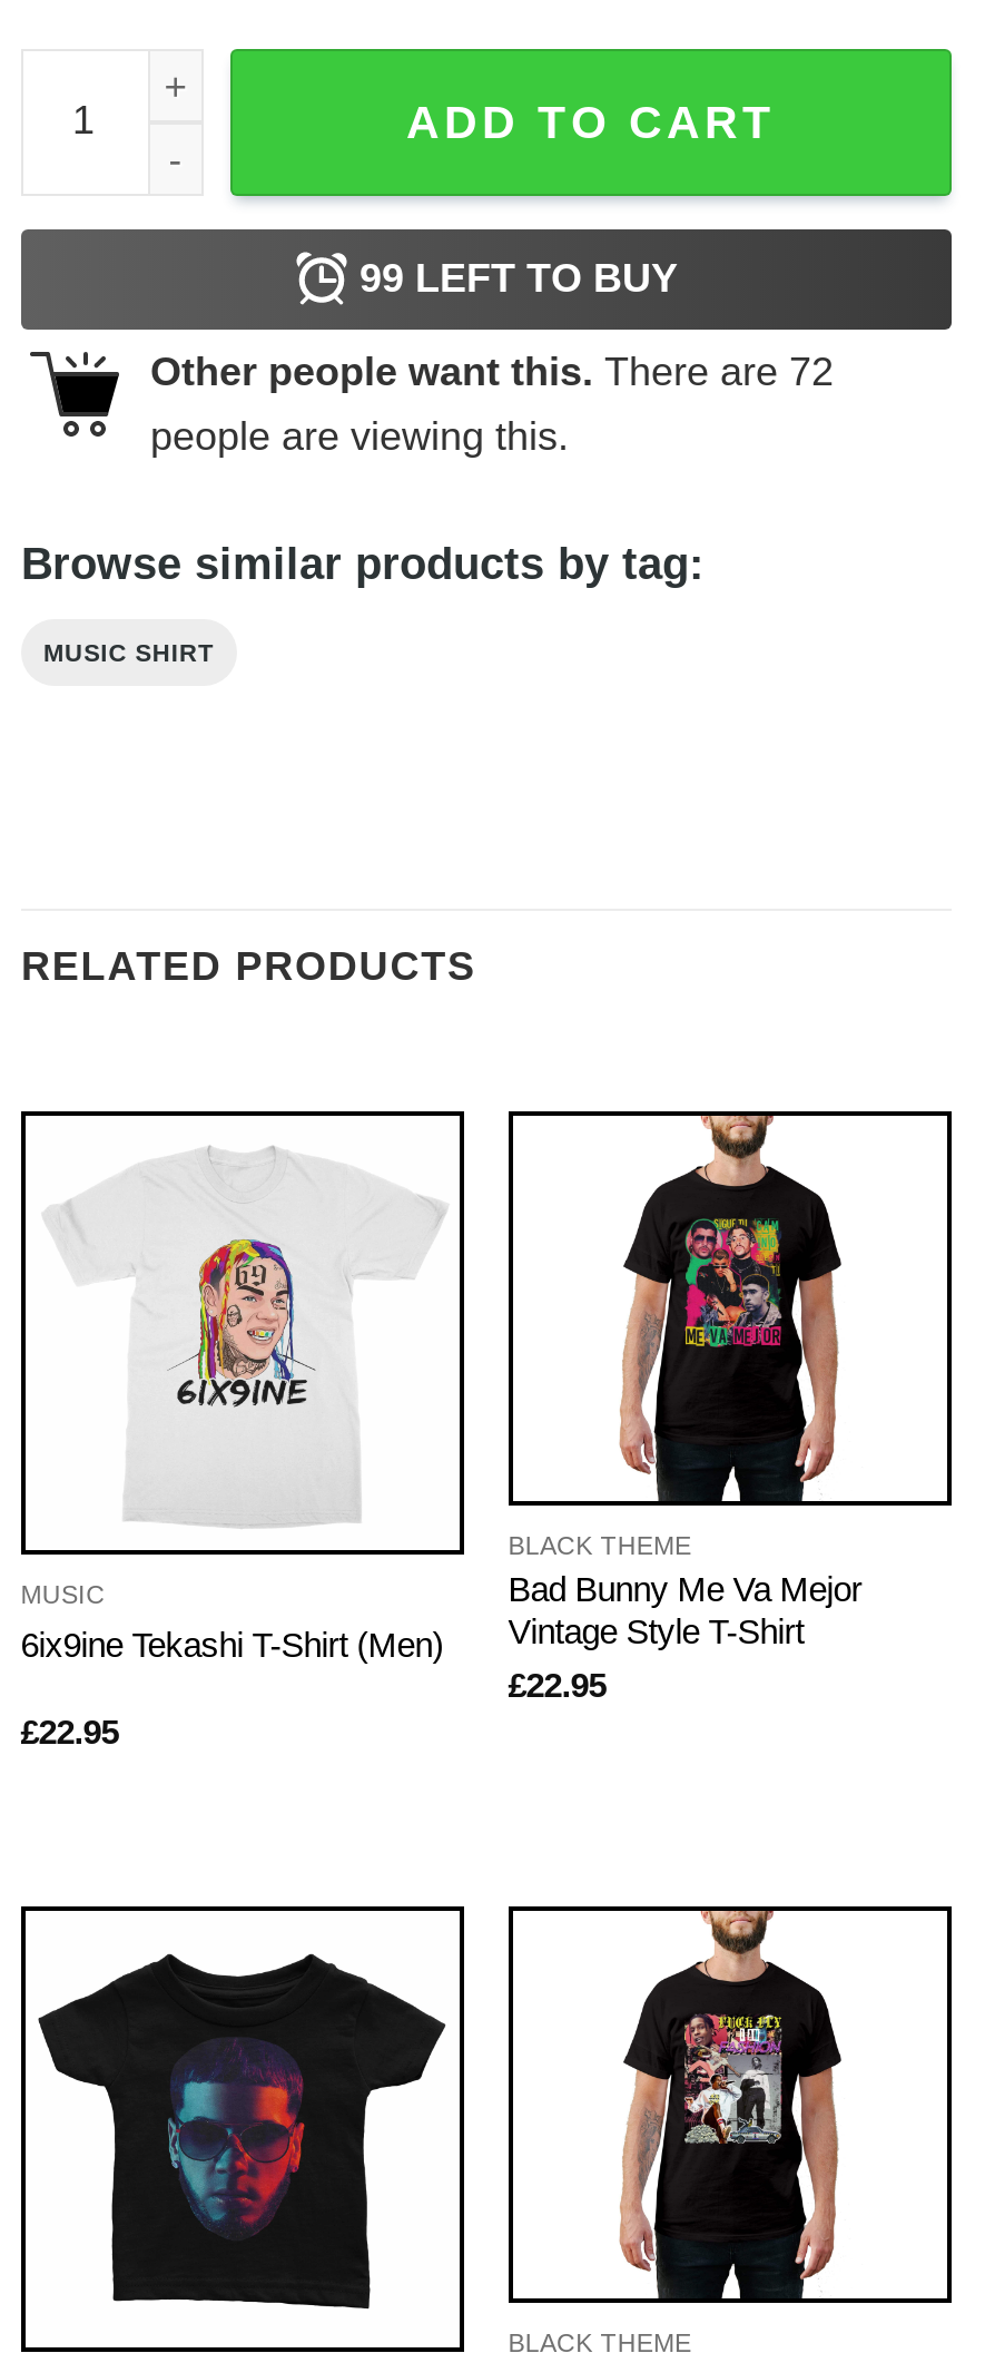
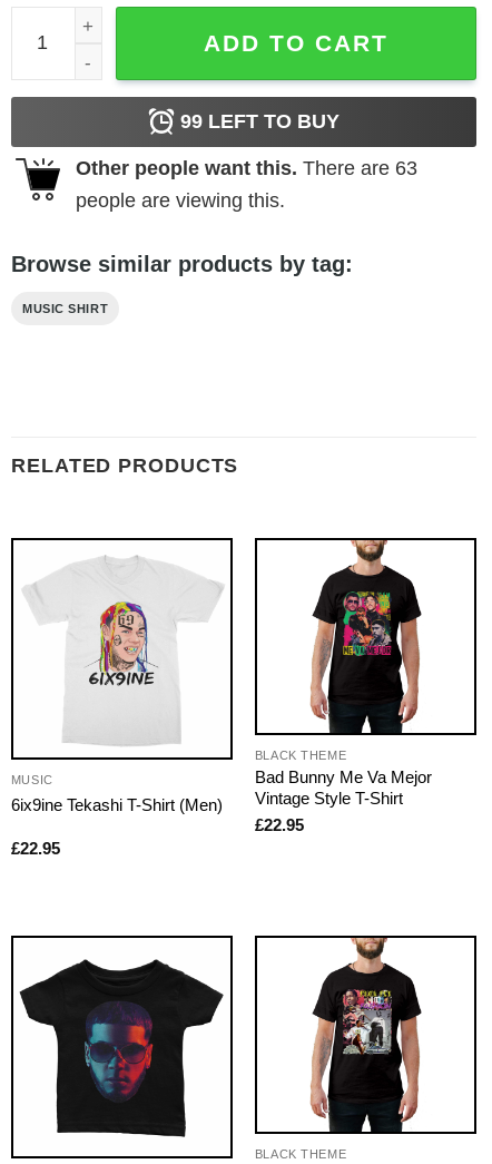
- Other people want this. There are 72
+ Other people want this. There are 63
